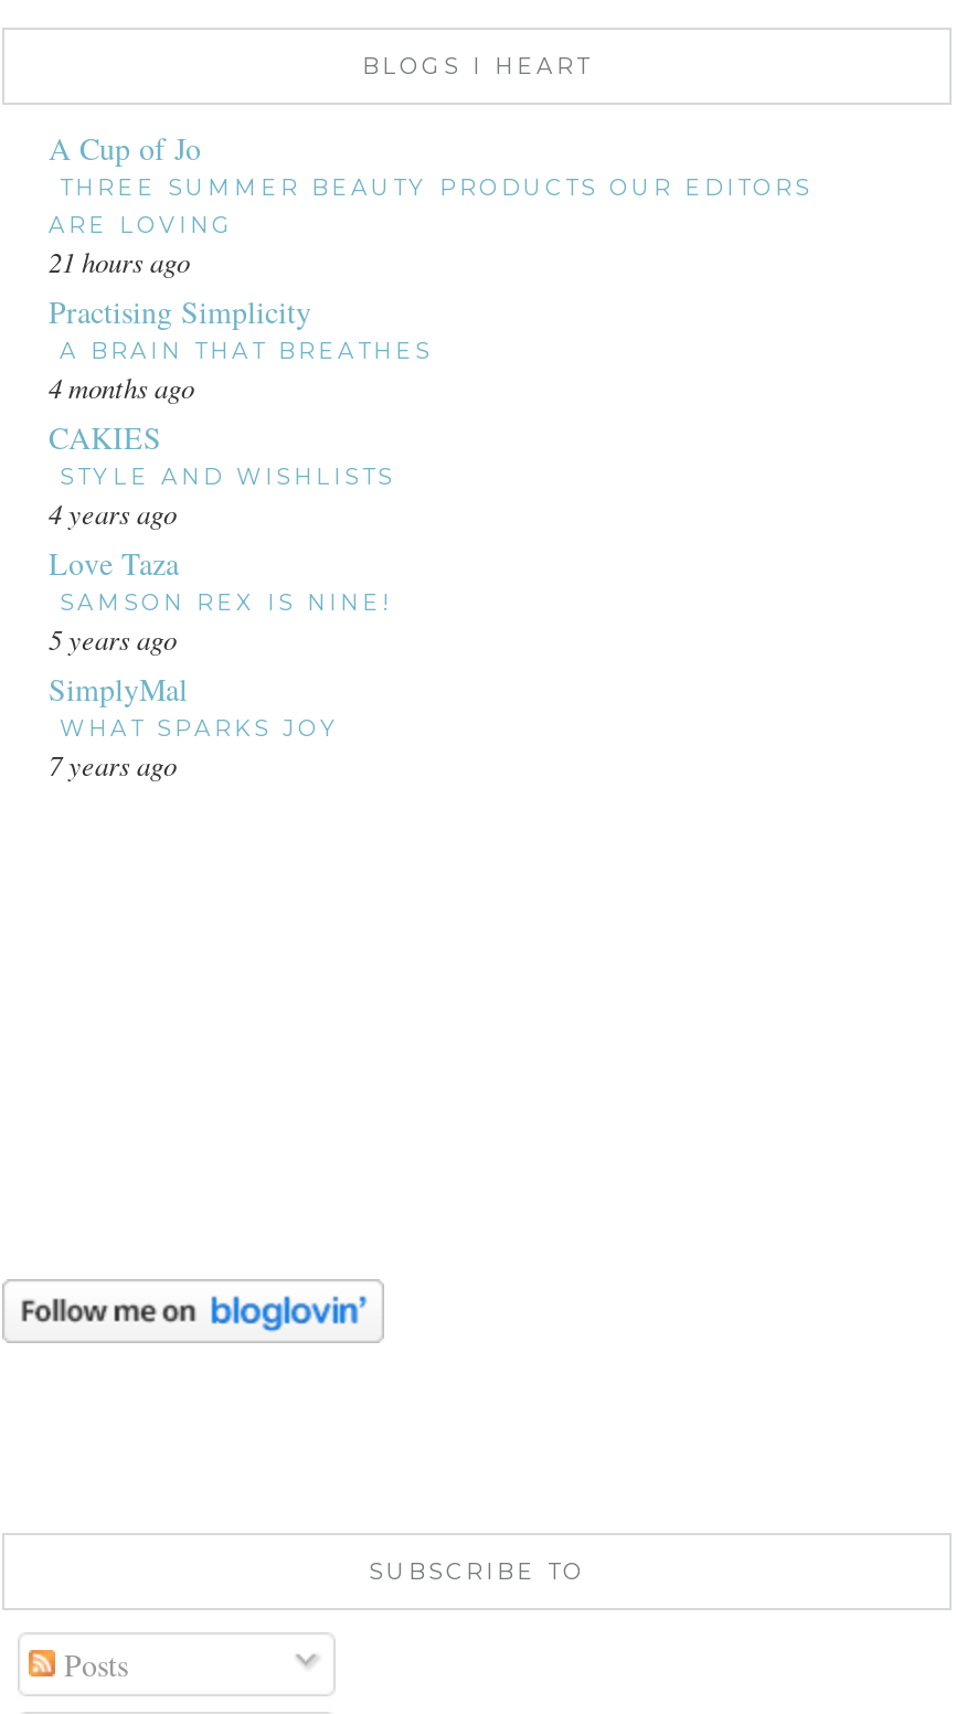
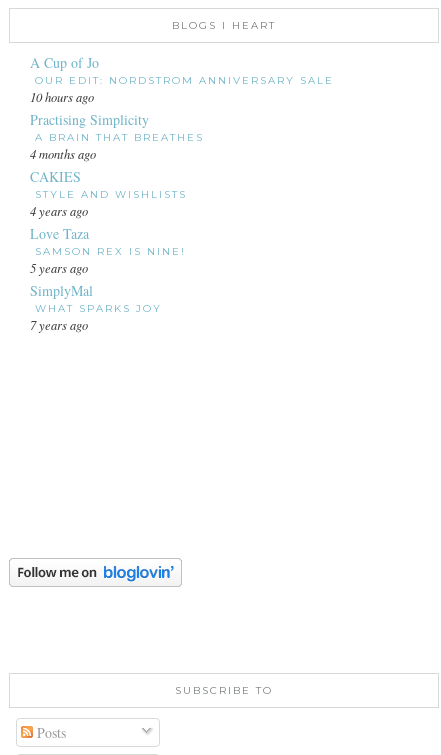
- THREE SUMMER BEAUTY PRODUCTS OUR EDITORS
- ARE LOVING
- 21 hours ago
+ OUR EDIT: NORDSTROM ANNIVERSARY SALE
+ 10 hours ago
